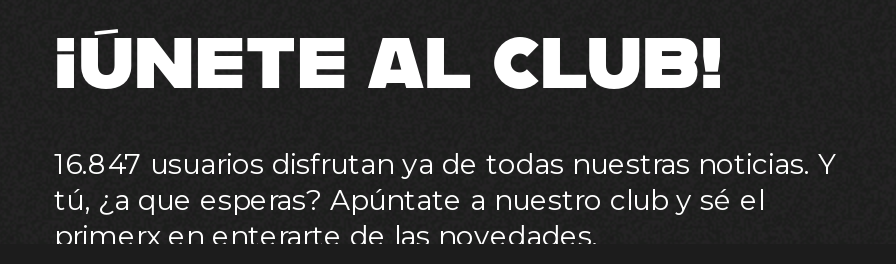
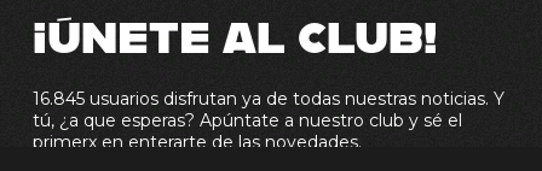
- 16.847 usuarios disfrutan ya de todas nuestras noticias. Y
+ 16.845 usuarios disfrutan ya de todas nuestras noticias. Y
